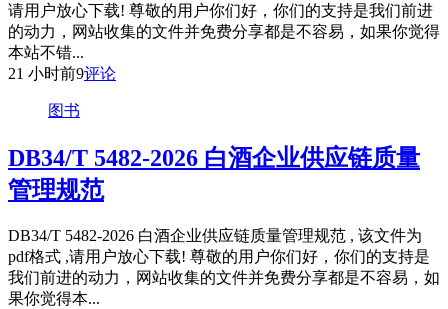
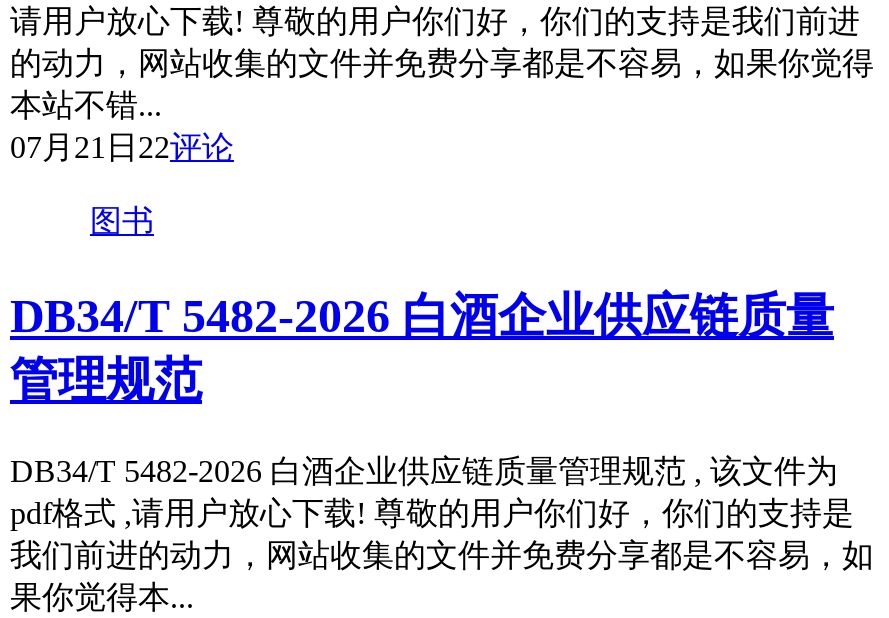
- 21 小时前9评论
+ 07月21日22评论
